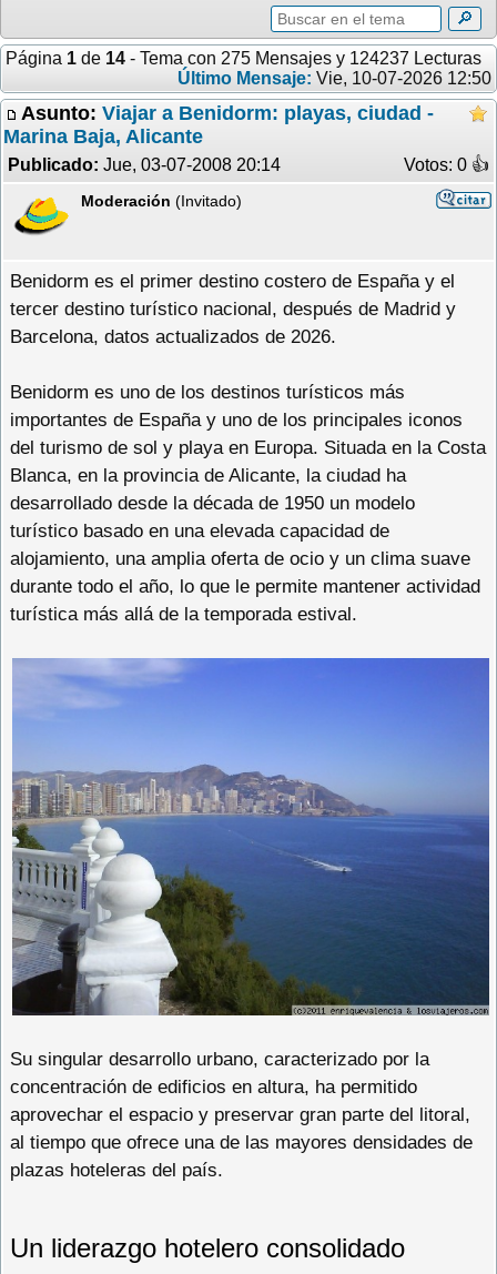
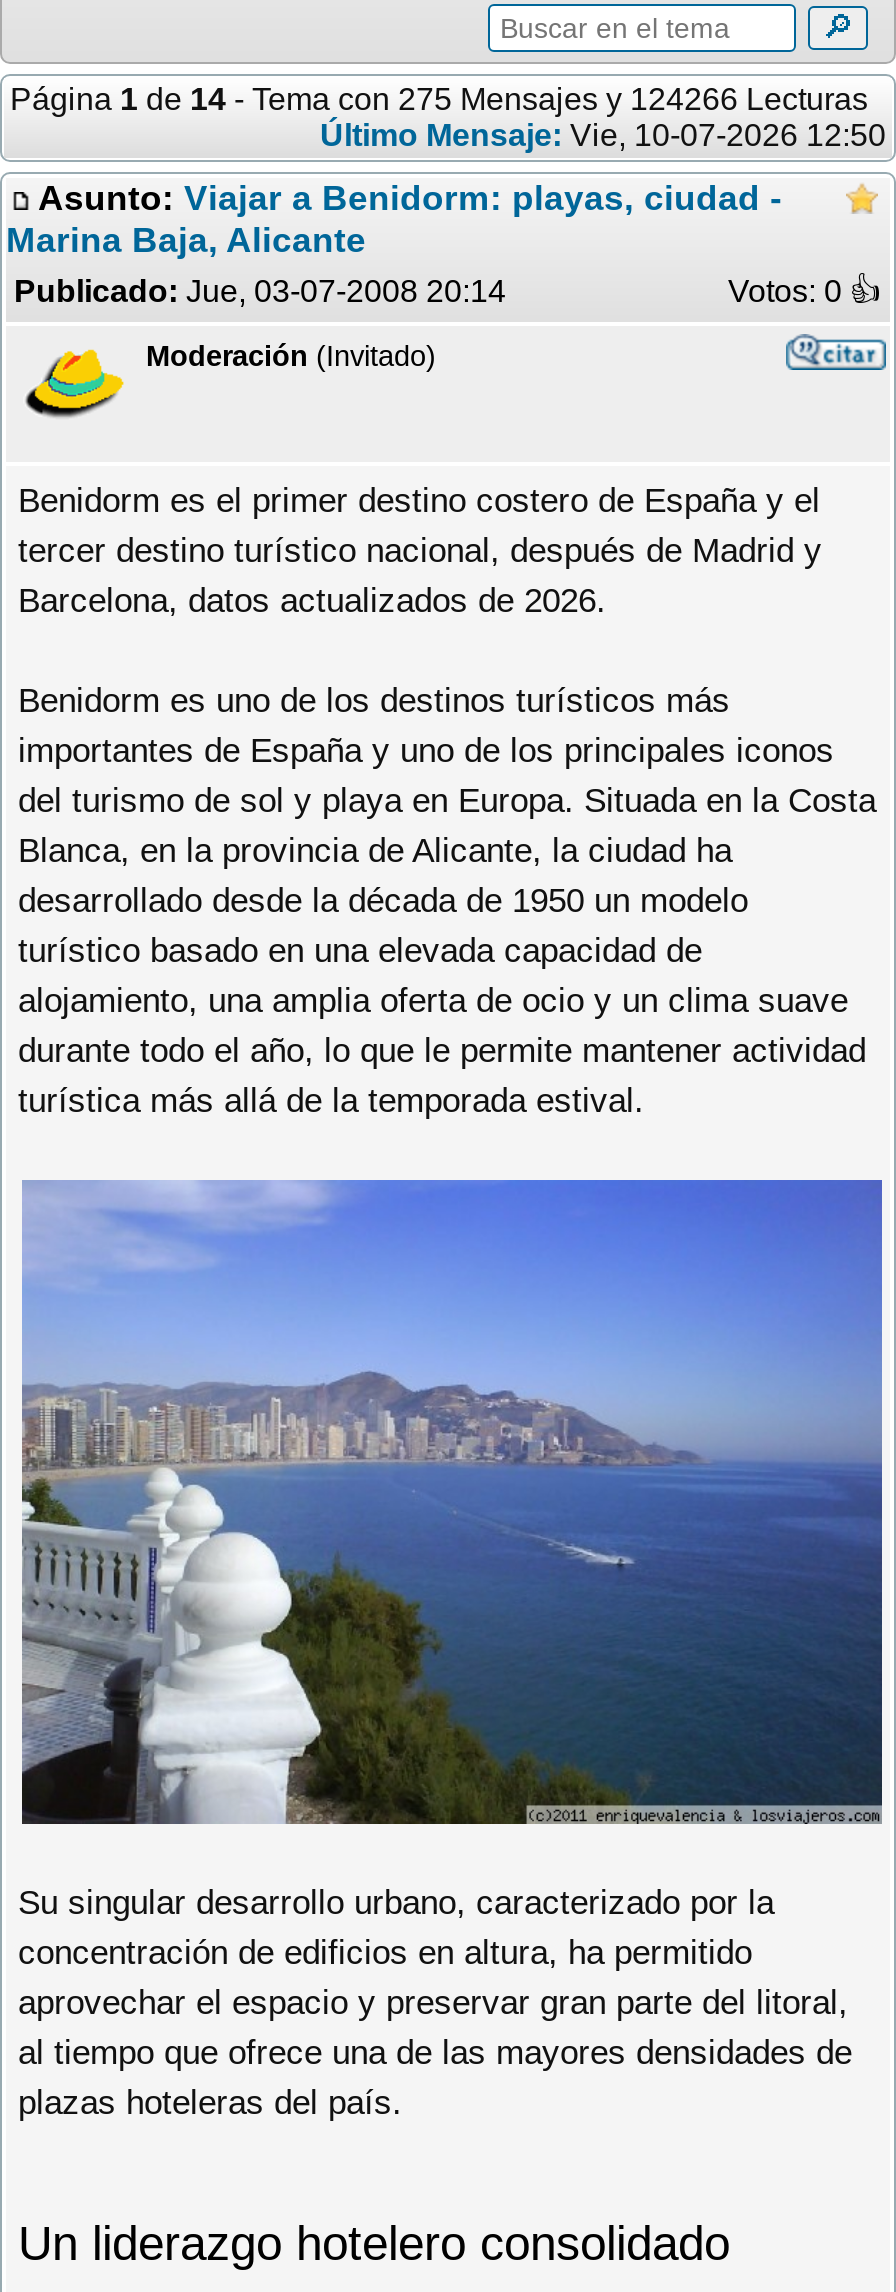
- Página 1 de 14 - Tema con 275 Mensajes y 124237 Lecturas
+ Página 1 de 14 - Tema con 275 Mensajes y 124266 Lecturas
